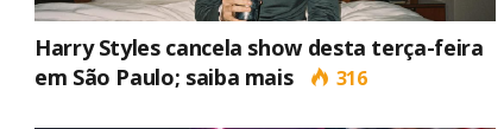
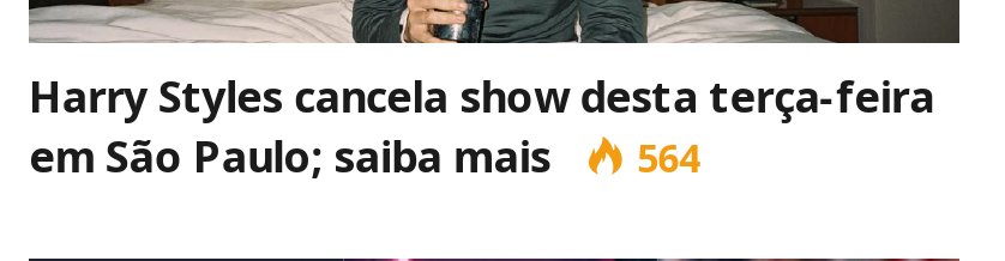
- em São Paulo; saiba mais 316
+ em São Paulo; saiba mais 564
